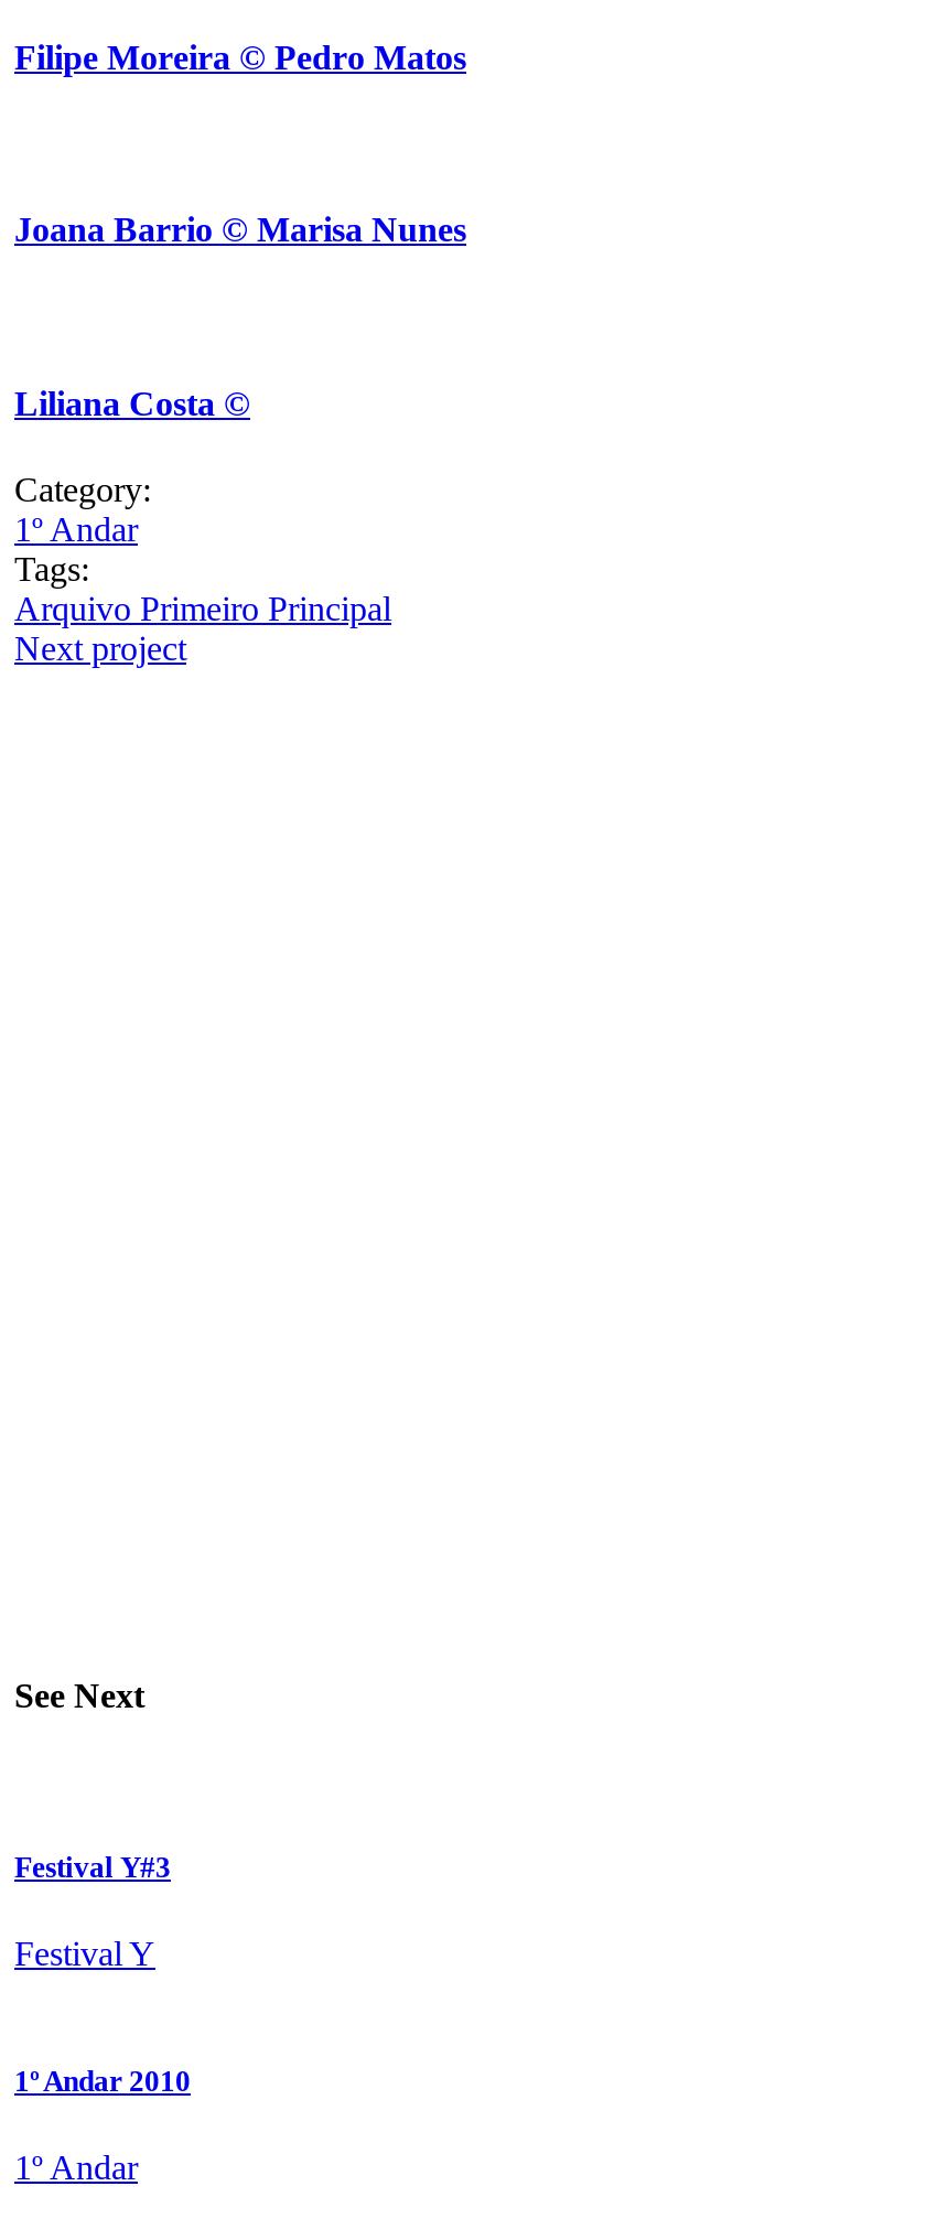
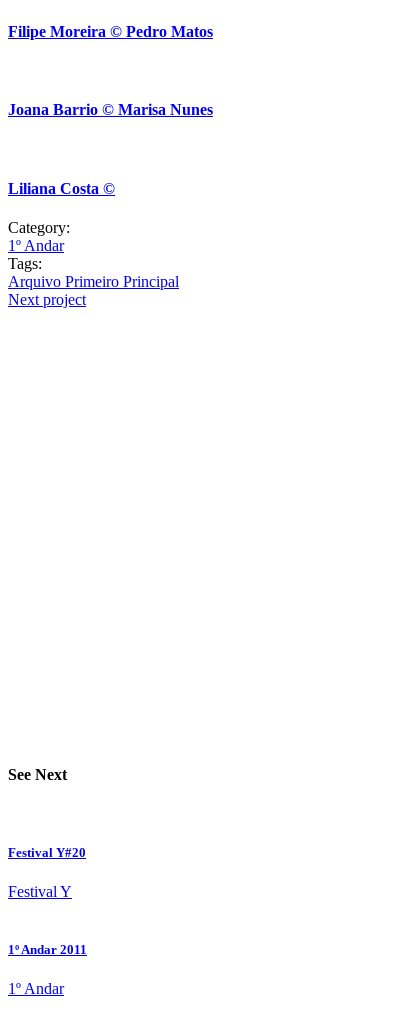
- Festival Y#3
+ Festival Y#20

- 1º Andar 2010
+ 1º Andar 2011
